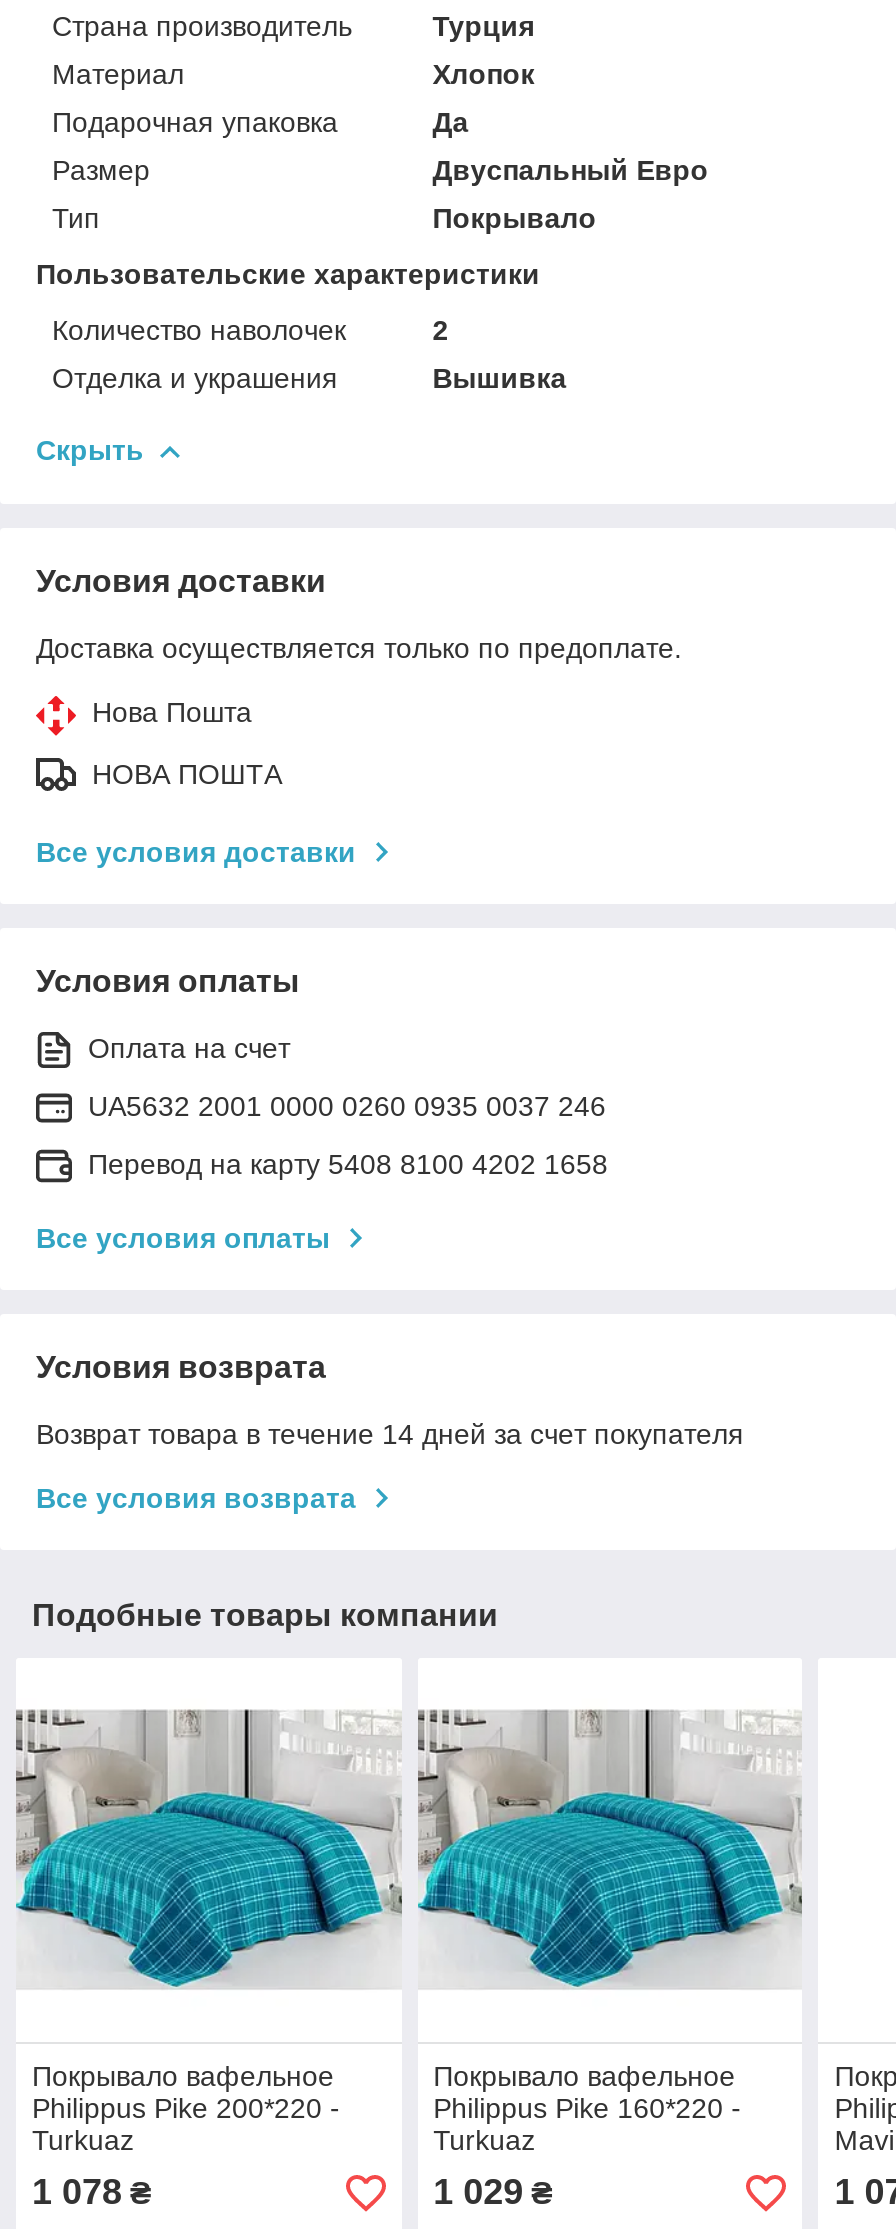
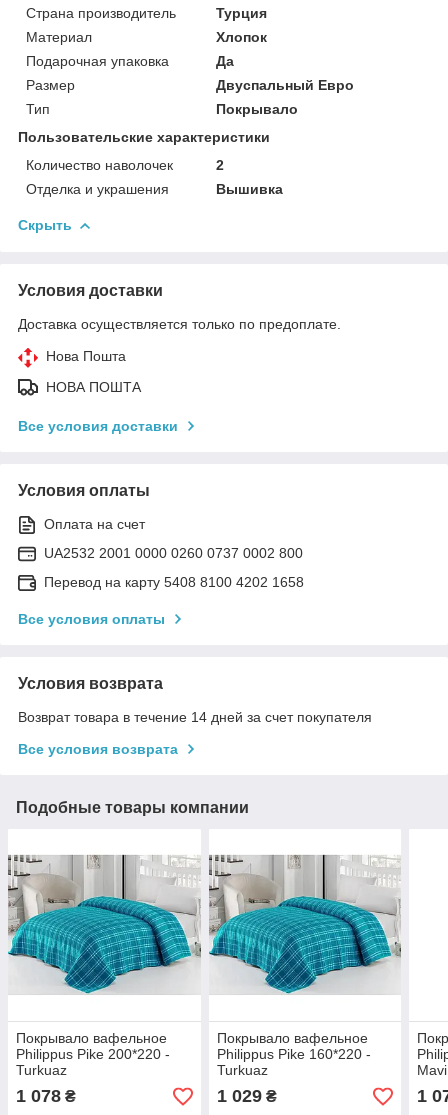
- UA5632 2001 0000 0260 0935 0037 246
+ UA2532 2001 0000 0260 0737 0002 800
